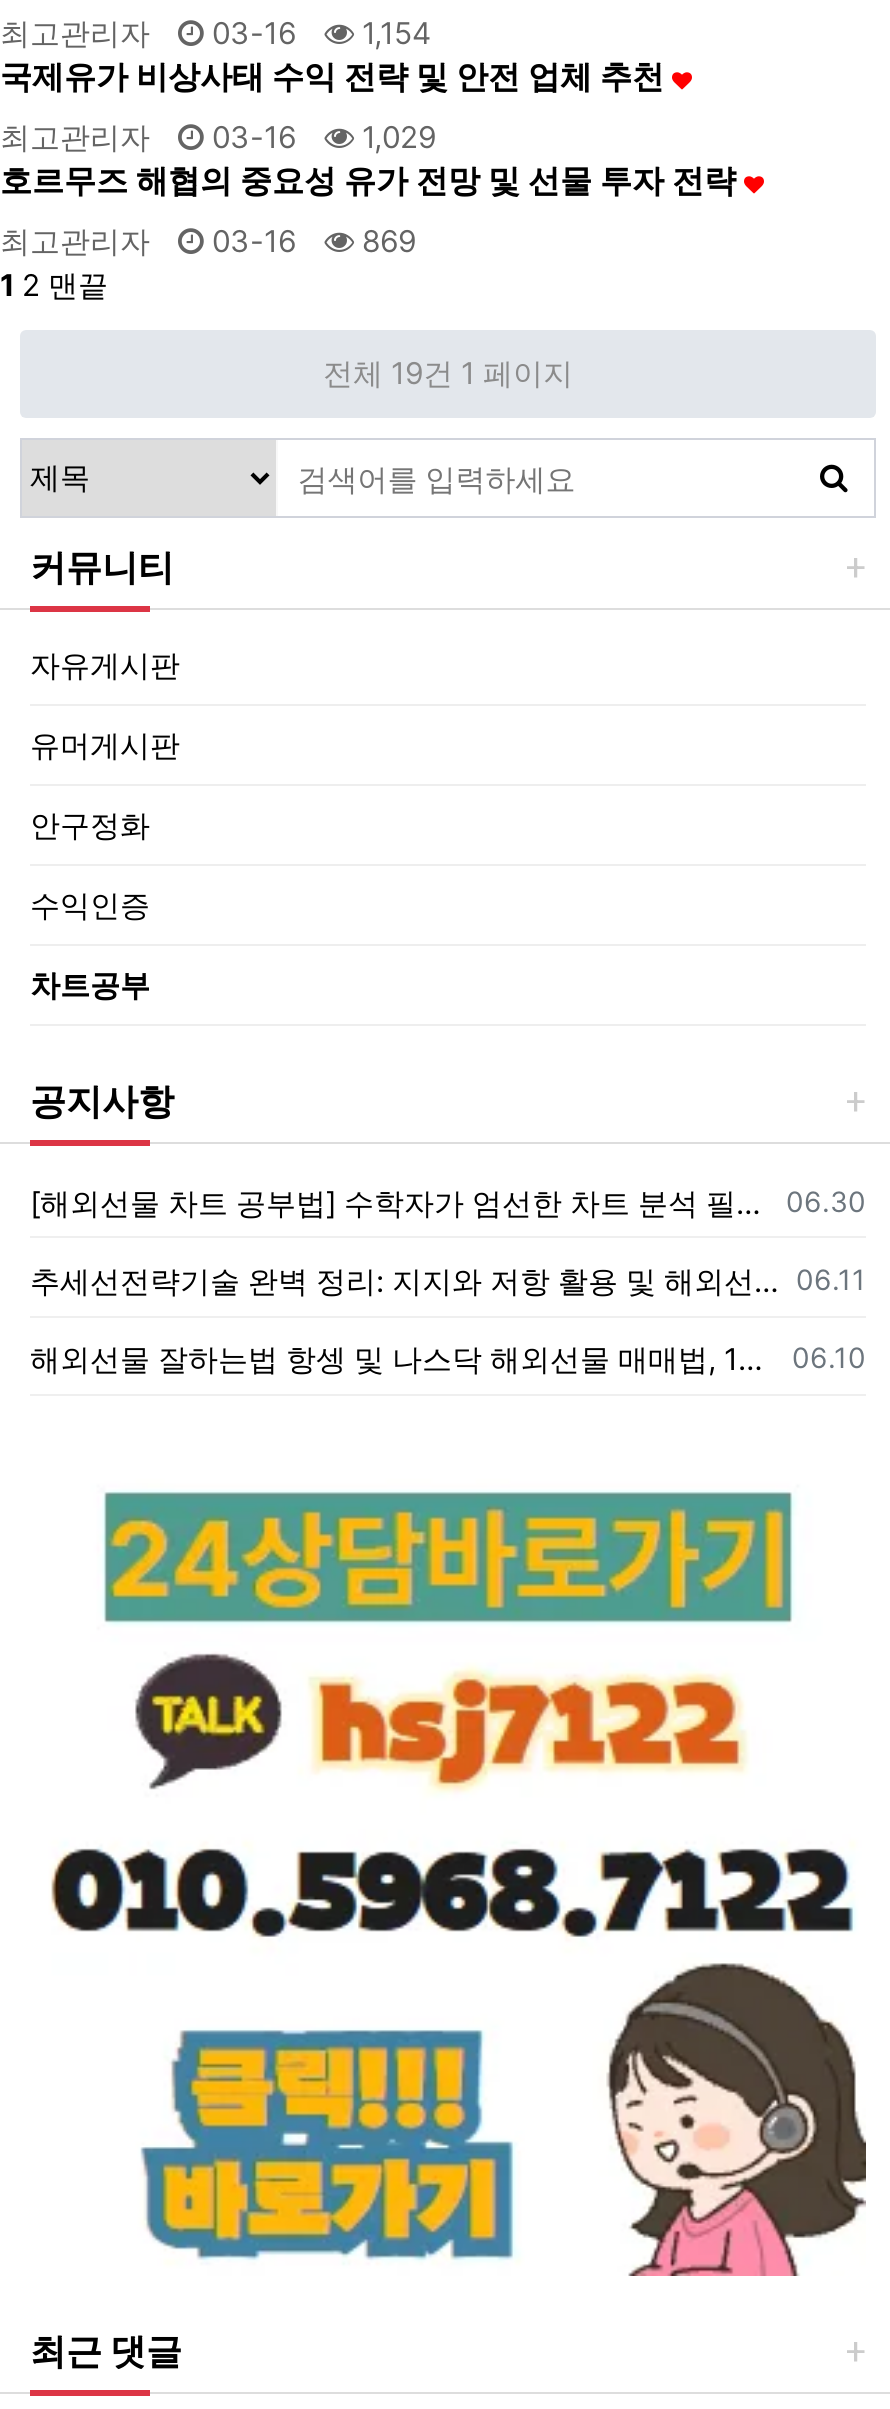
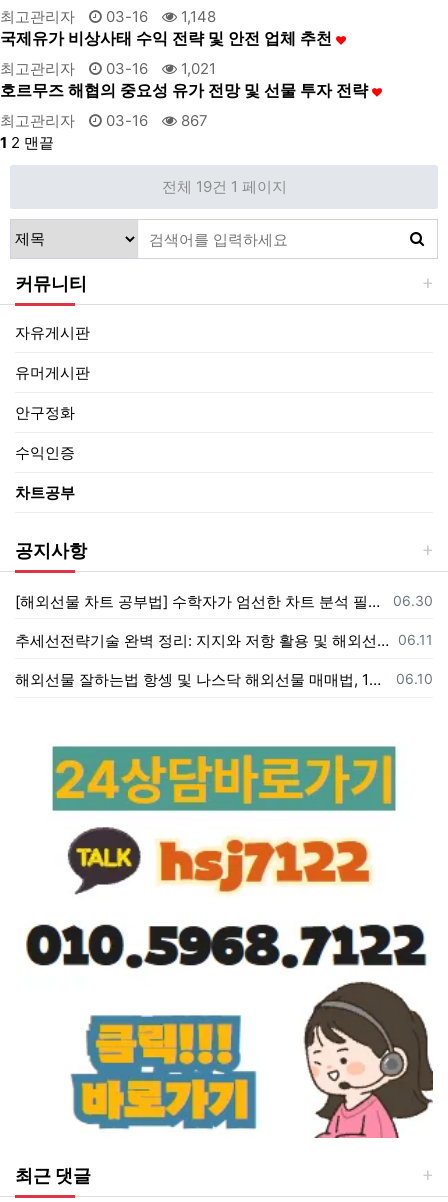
- 최고관리자 03-16 1,154
+ 최고관리자 03-16 1,148

- 최고관리자 03-16 1,029
+ 최고관리자 03-16 1,021

- 최고관리자 03-16 869
+ 최고관리자 03-16 867
